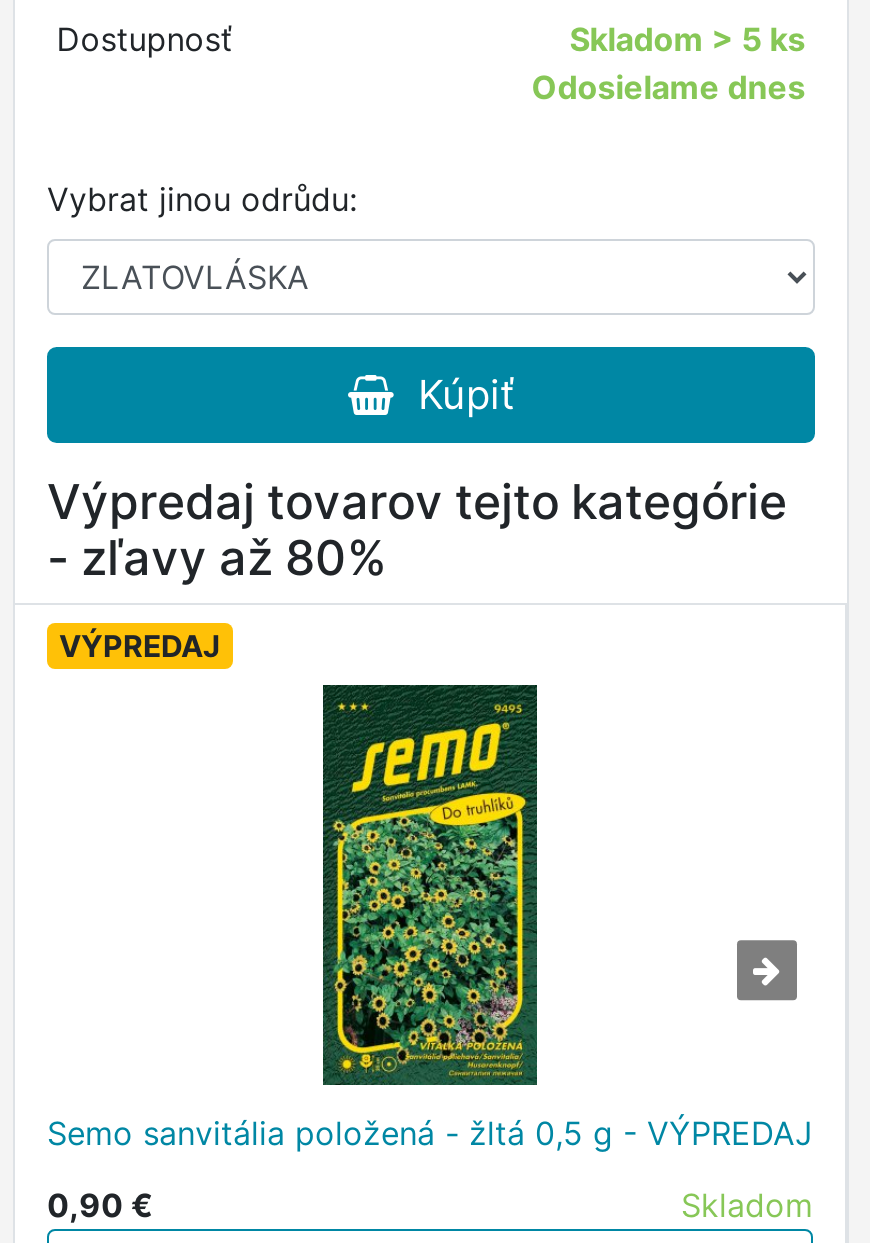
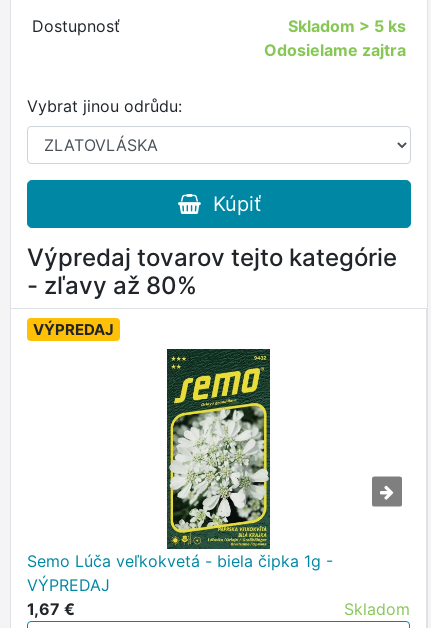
- Odosielame dnes
+ Odosielame zajtra

- [image]
- Semo sanvitália položená - žltá 0,5 g - VÝPREDAJ
- 0,90 €
+ [image]
+ Semo Lúča veľkokvetá - biela čipka 1g -
+ VÝPREDAJ
+ 1,67 €
